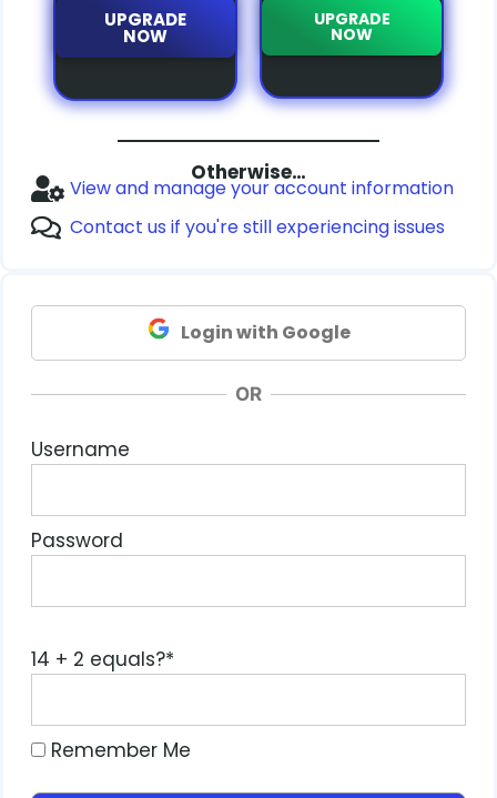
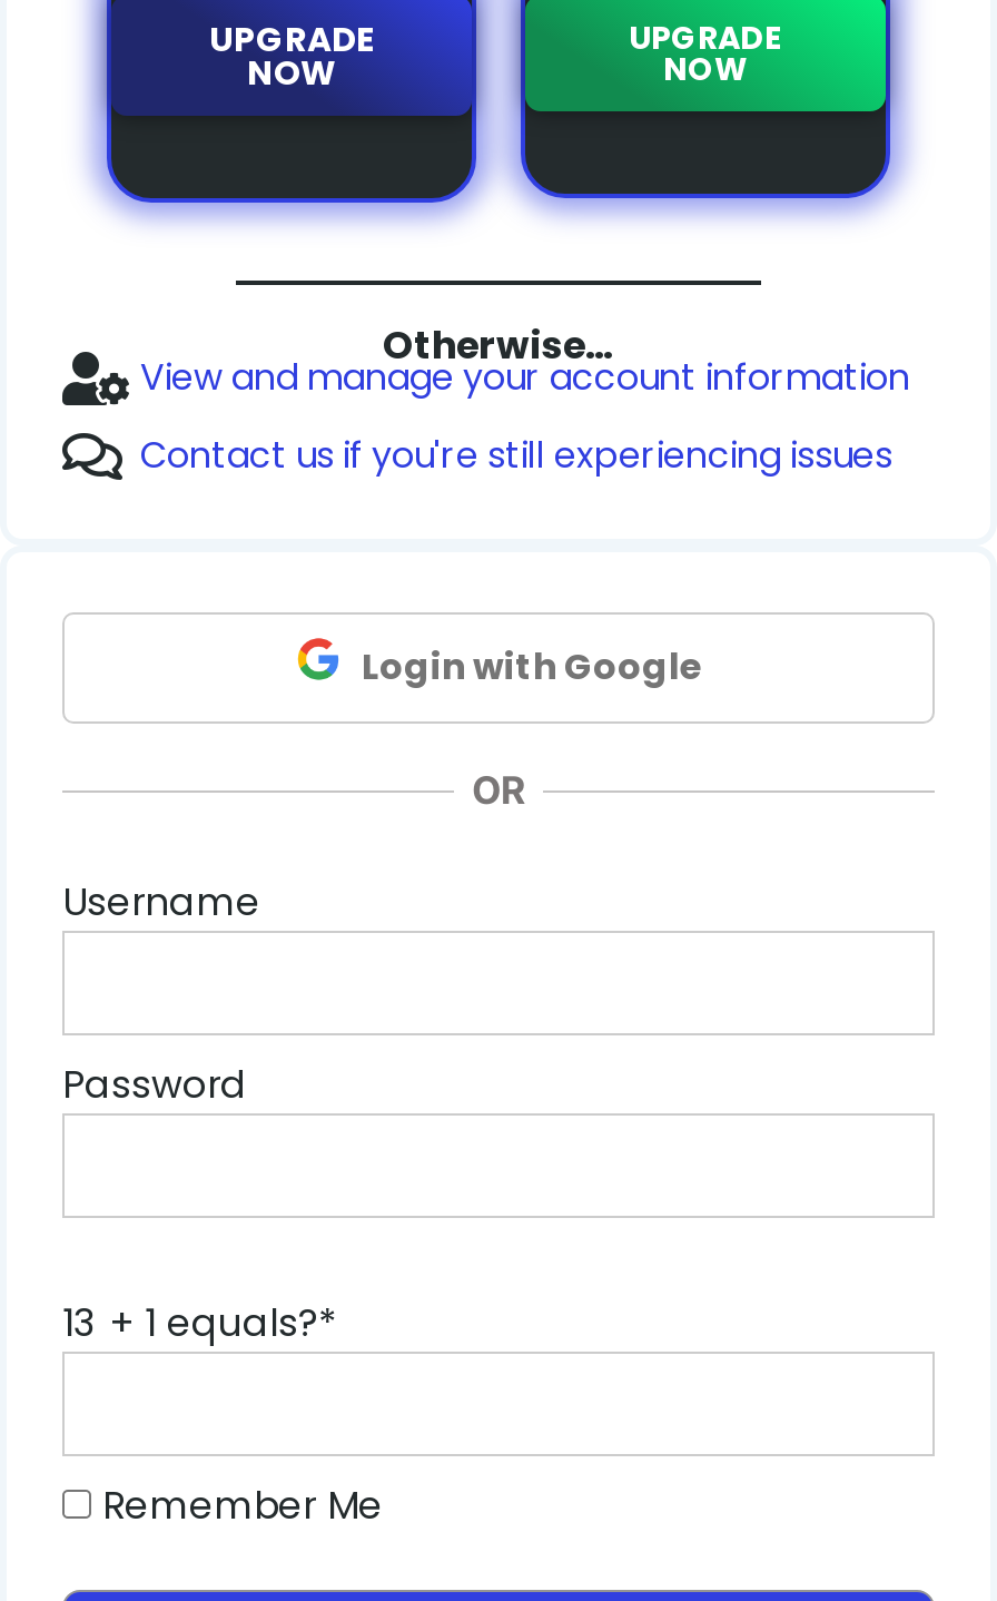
- 14 + 2 equals?*
+ 13 + 1 equals?*
